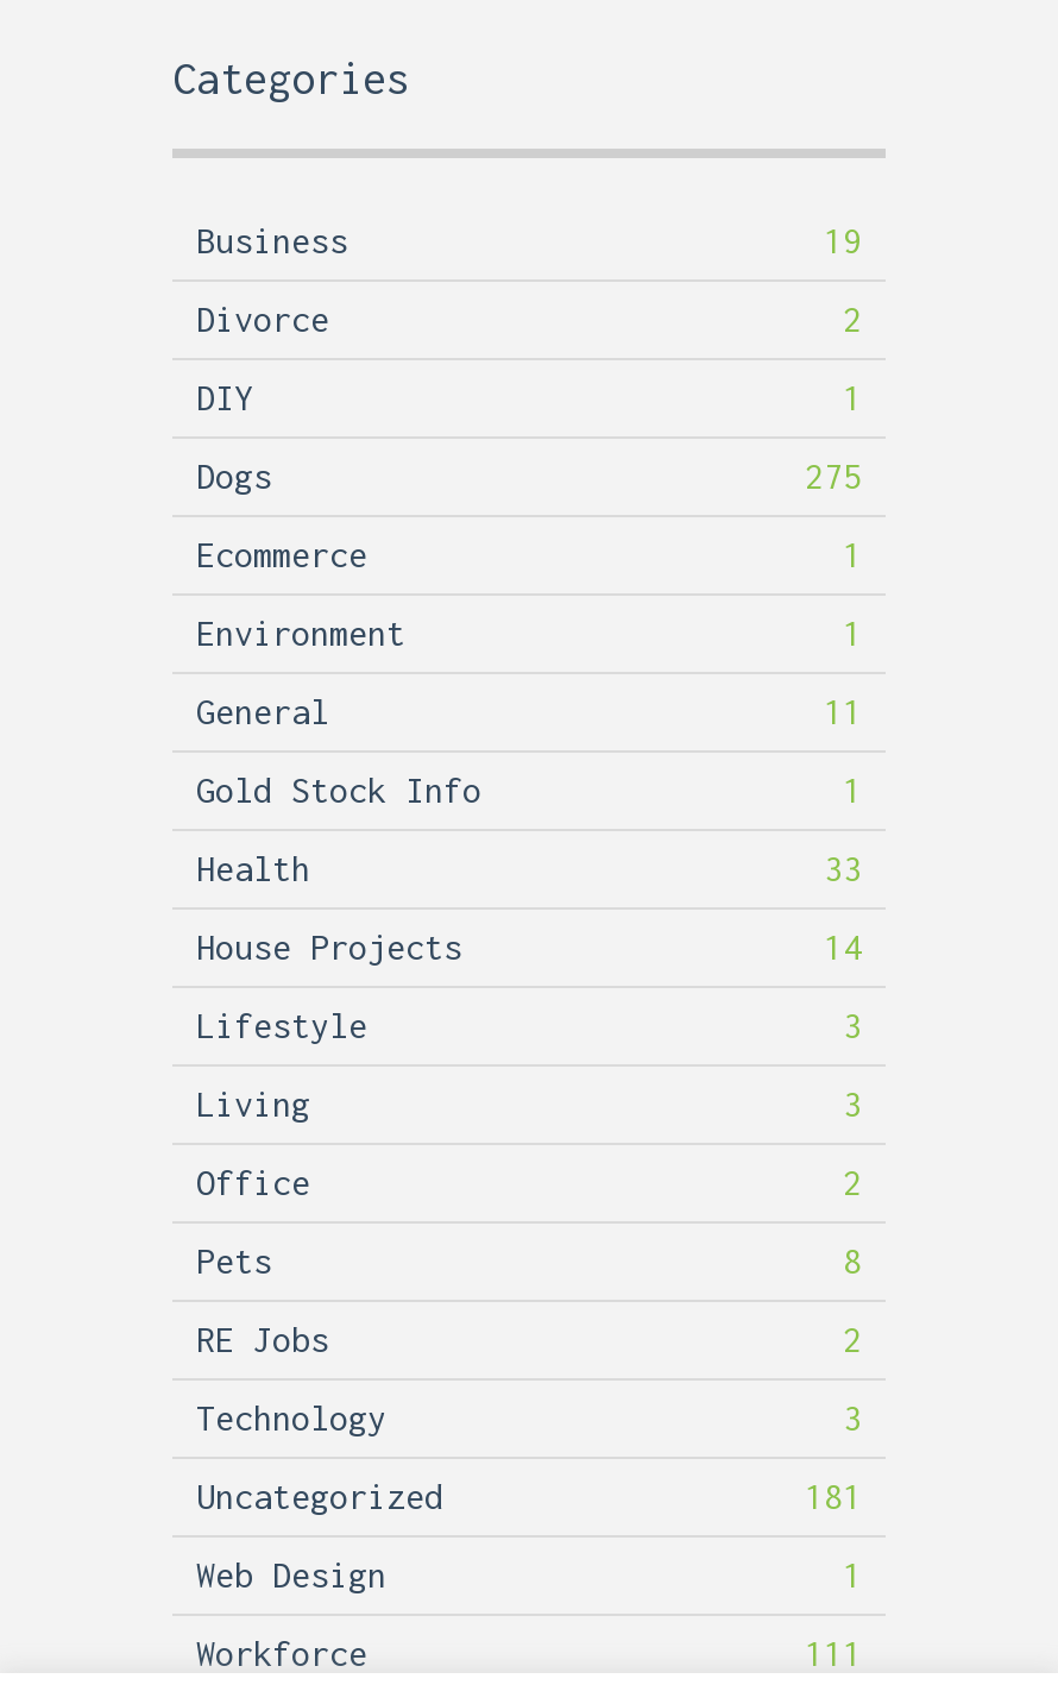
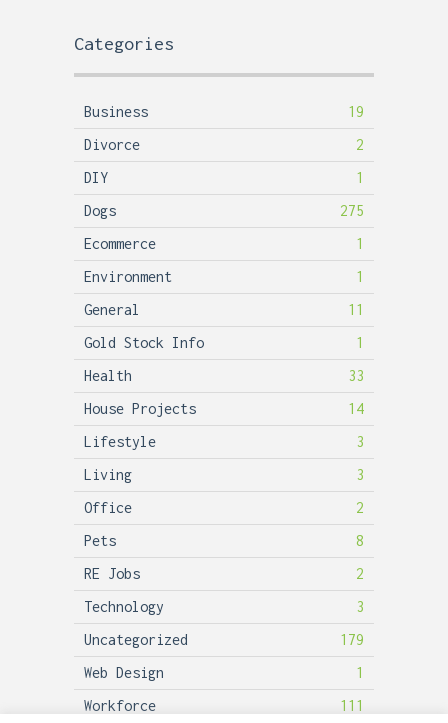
- 181
+ 179
